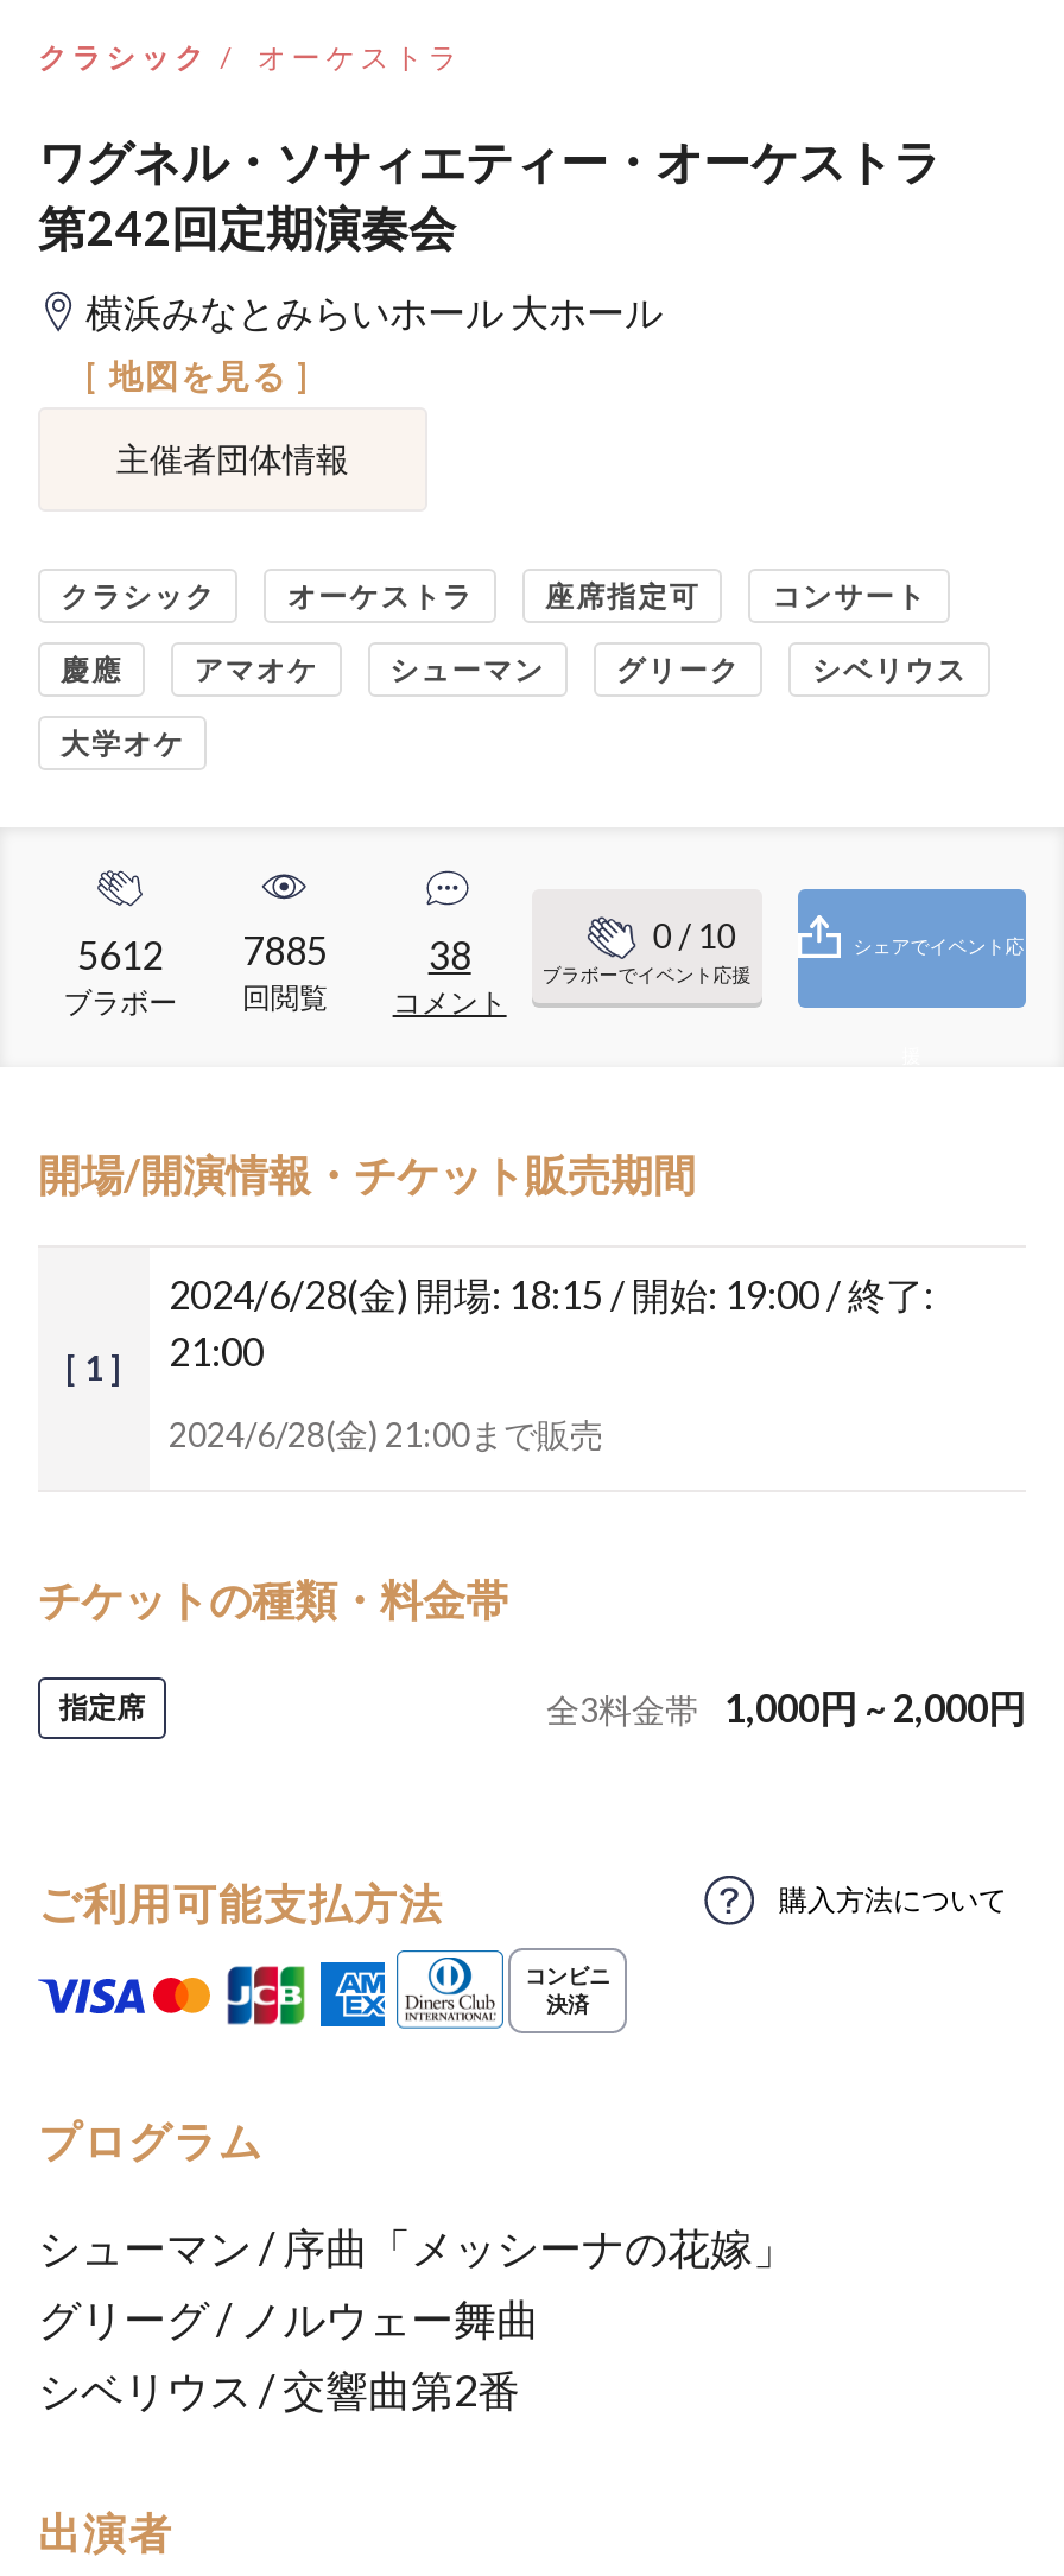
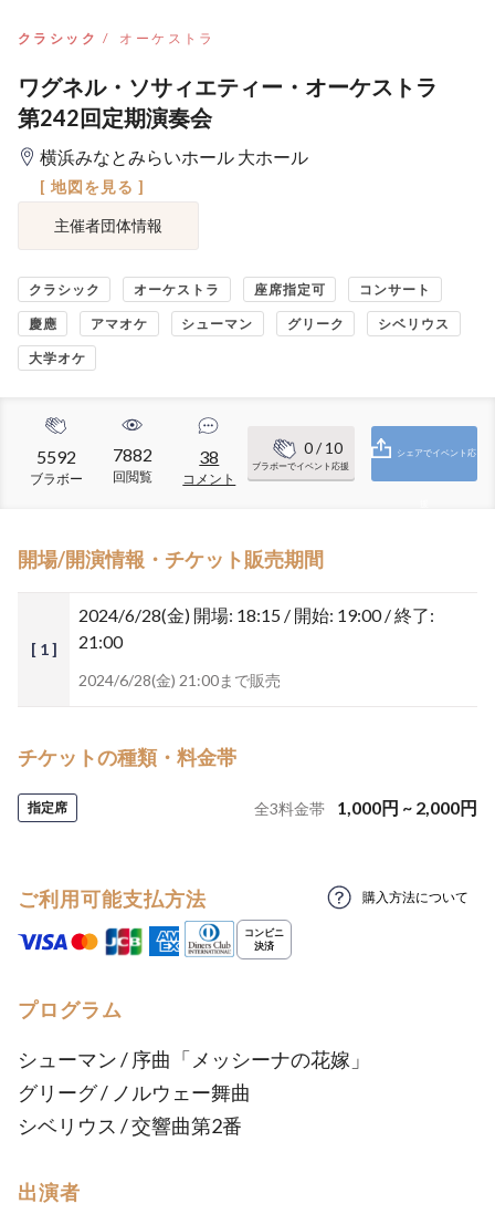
- 5612
+ 5592

- 7885
+ 7882
